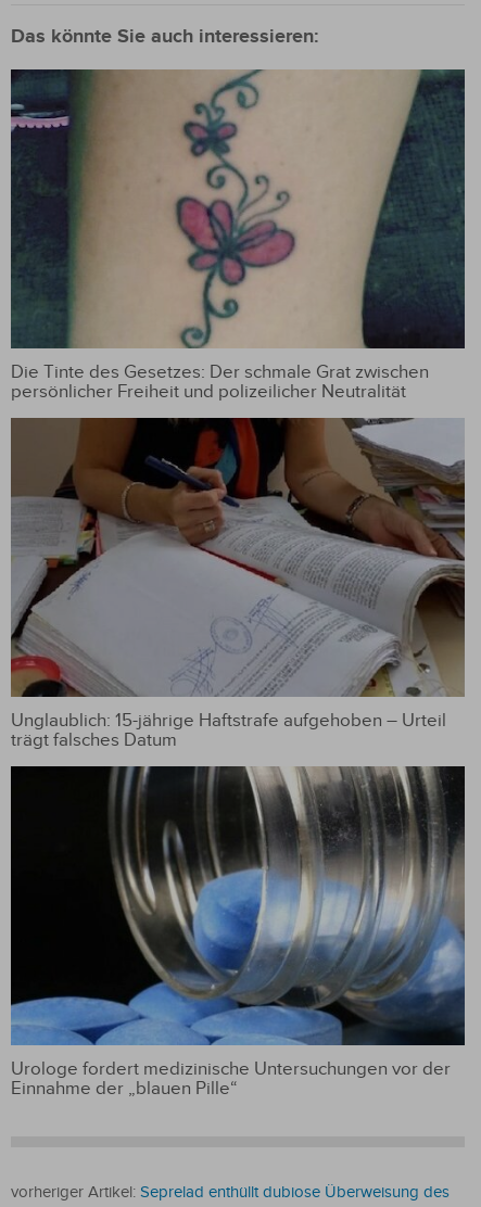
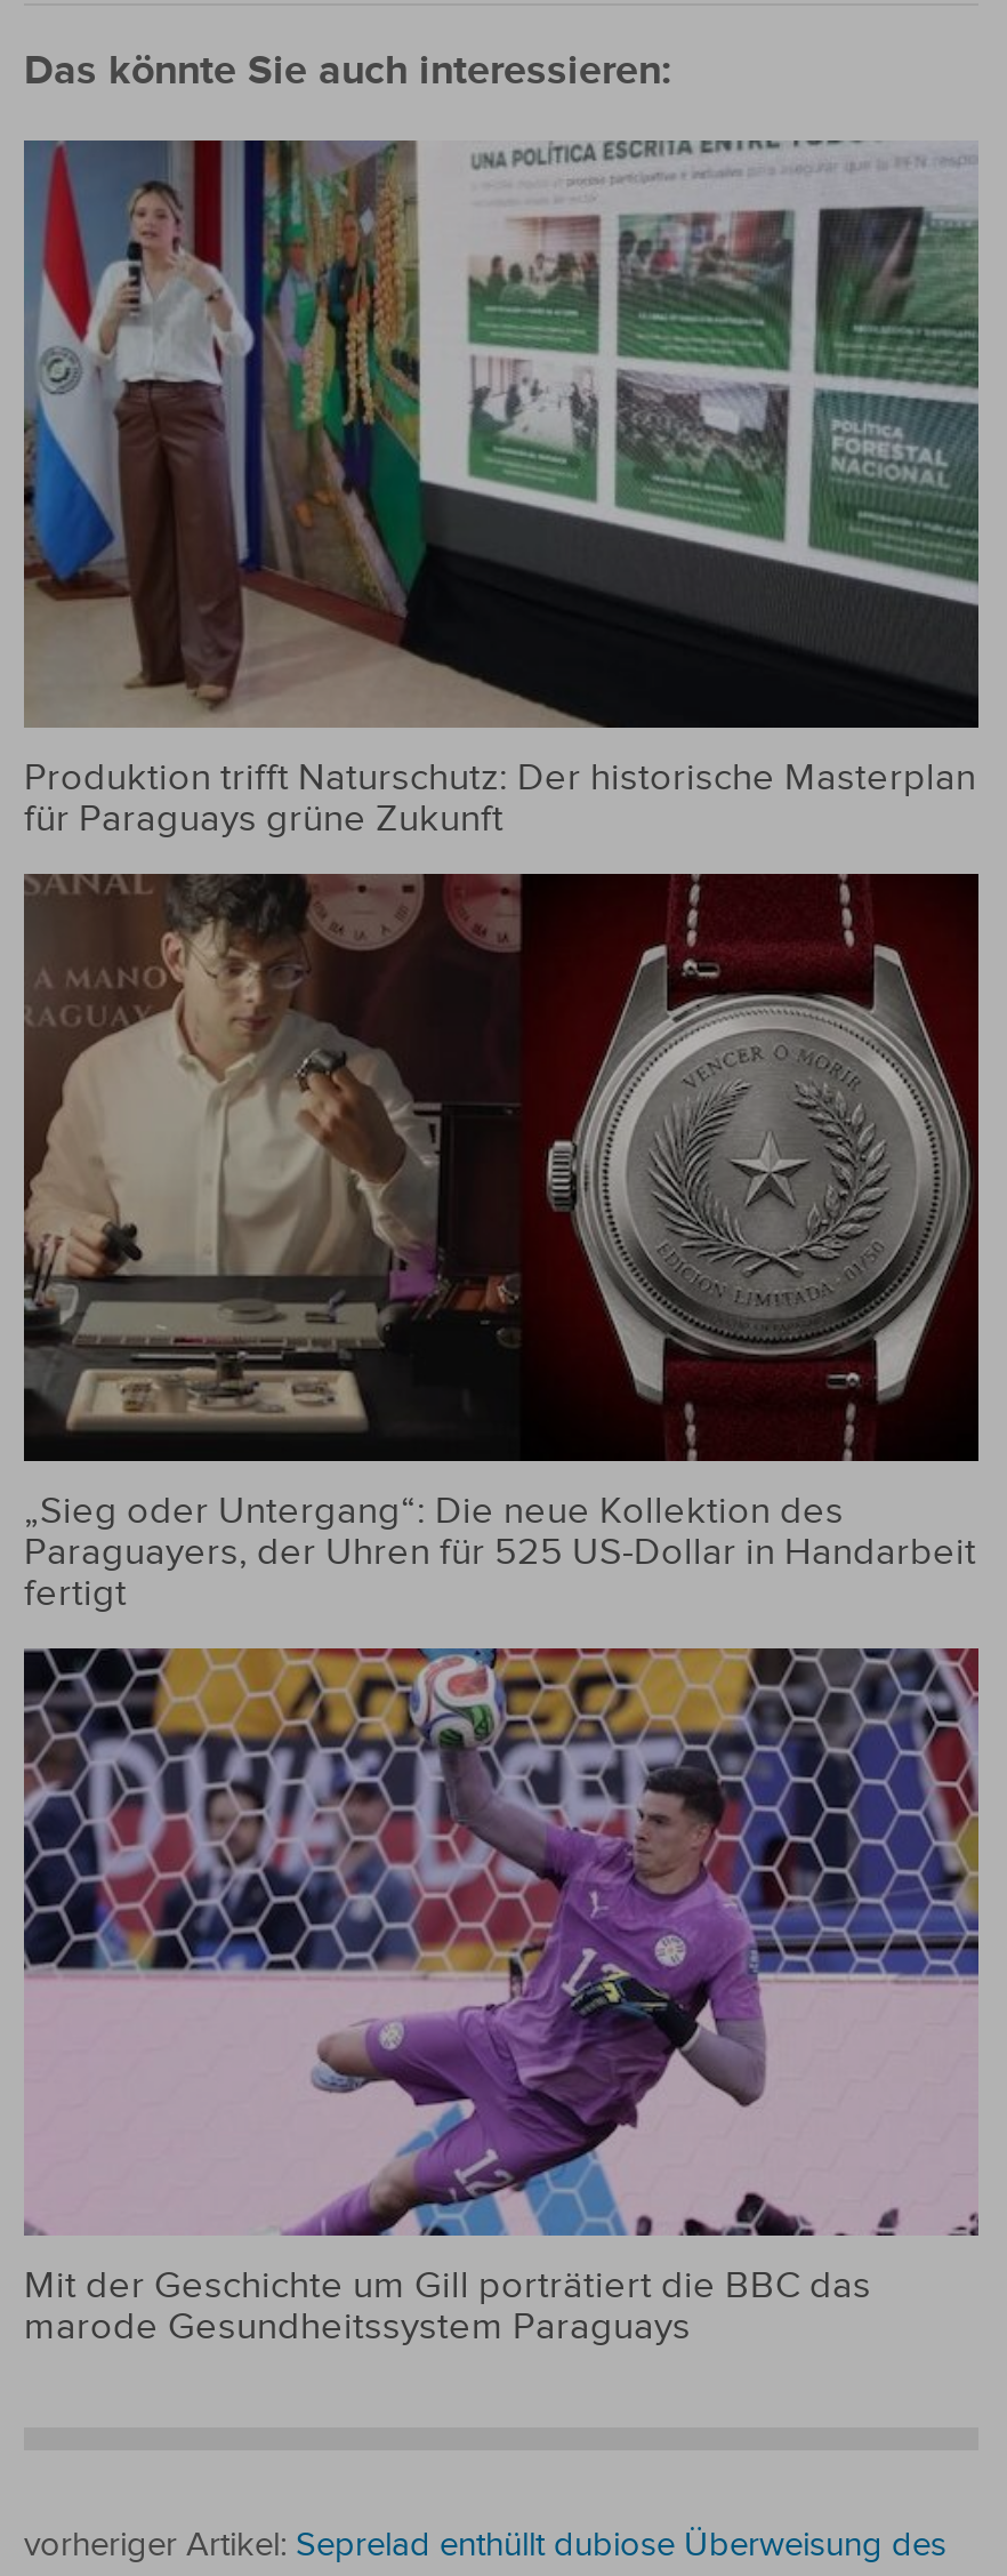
- [image]
- Die Tinte des Gesetzes: Der schmale Grat zwischen
- persönlicher Freiheit und polizeilicher Neutralität
+ [image]
+ Produktion trifft Naturschutz: Der historische Masterplan
+ für Paraguays grüne Zukunft

- [image]
- Unglaublich: 15-jährige Haftstrafe aufgehoben – Urteil
- trägt falsches Datum
+ [image]
+ „Sieg oder Untergang“: Die neue Kollektion des
+ Paraguayers, der Uhren für 525 US-Dollar in Handarbeit
+ fertigt

- [image]
- Urologe fordert medizinische Untersuchungen vor der
- Einnahme der „blauen Pille“
+ [image]
+ Mit der Geschichte um Gill porträtiert die BBC das
+ marode Gesundheitssystem Paraguays
